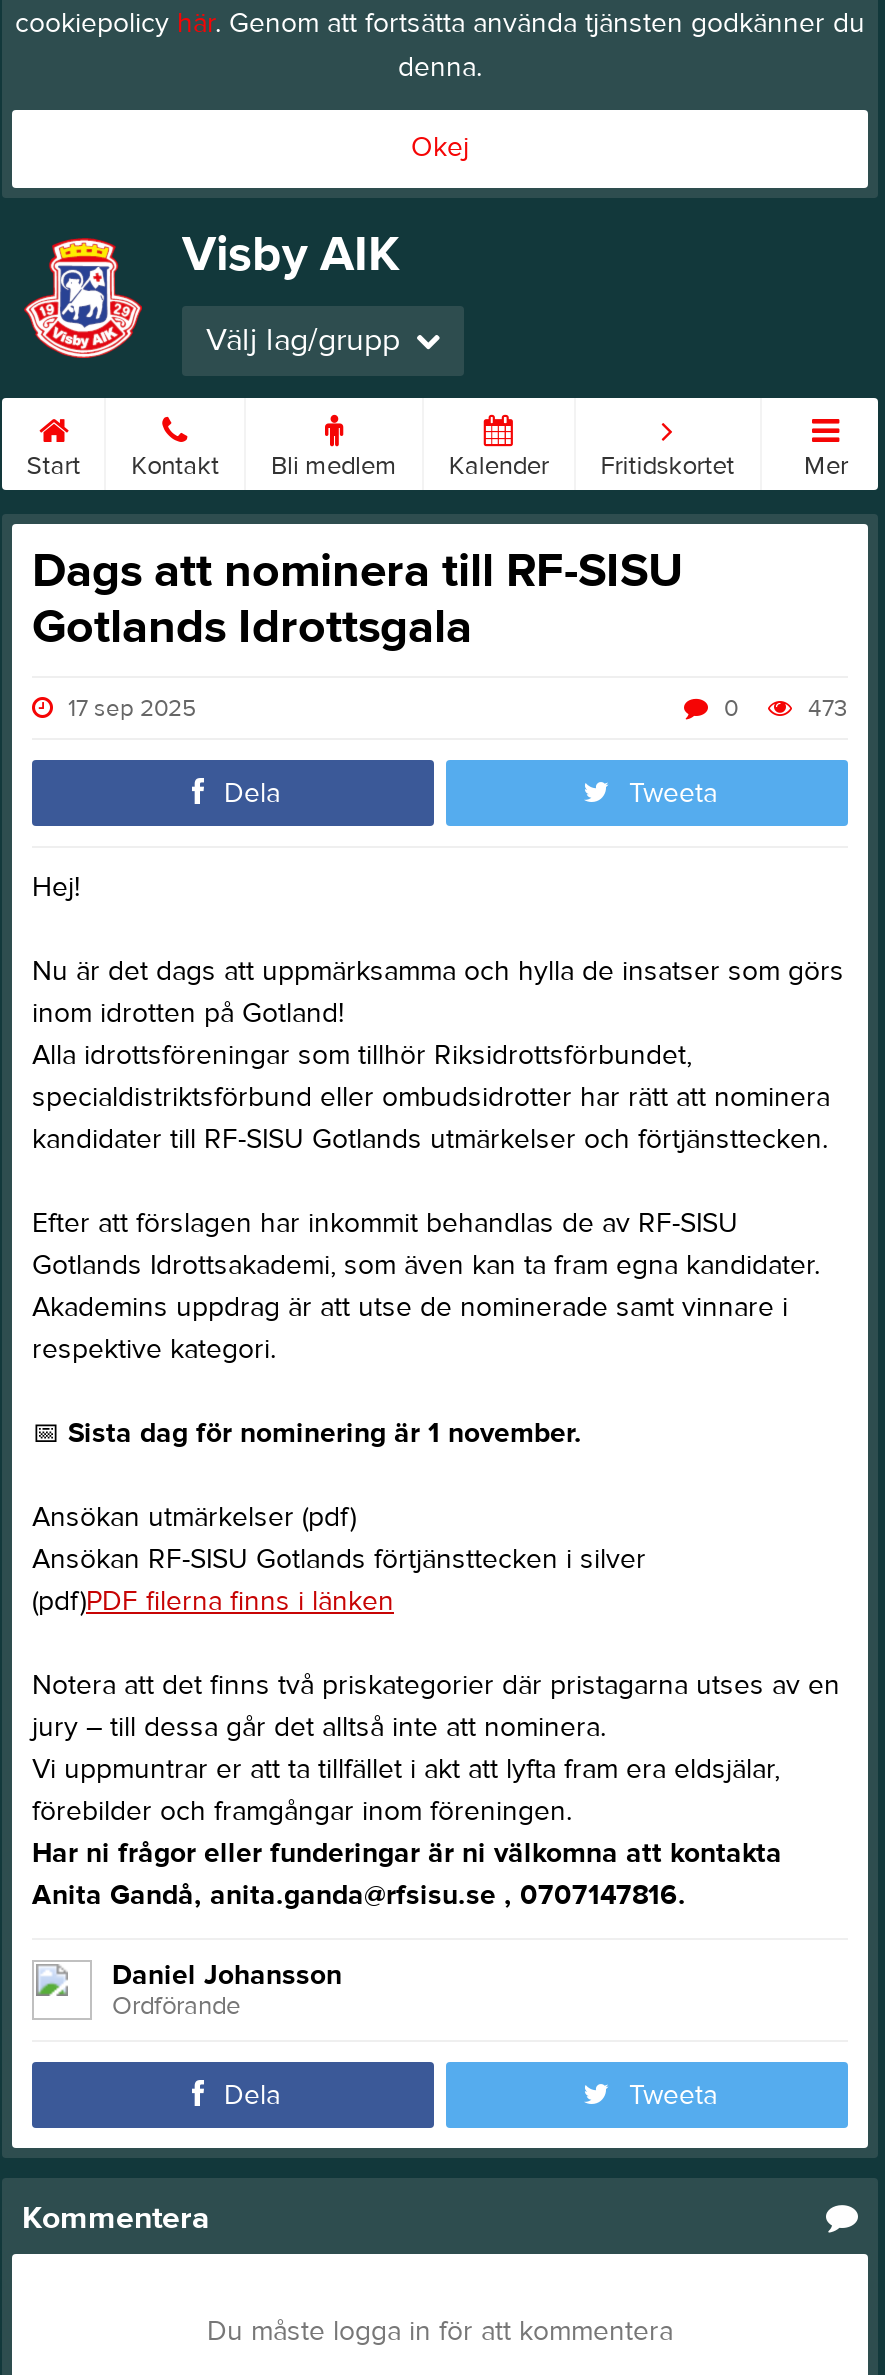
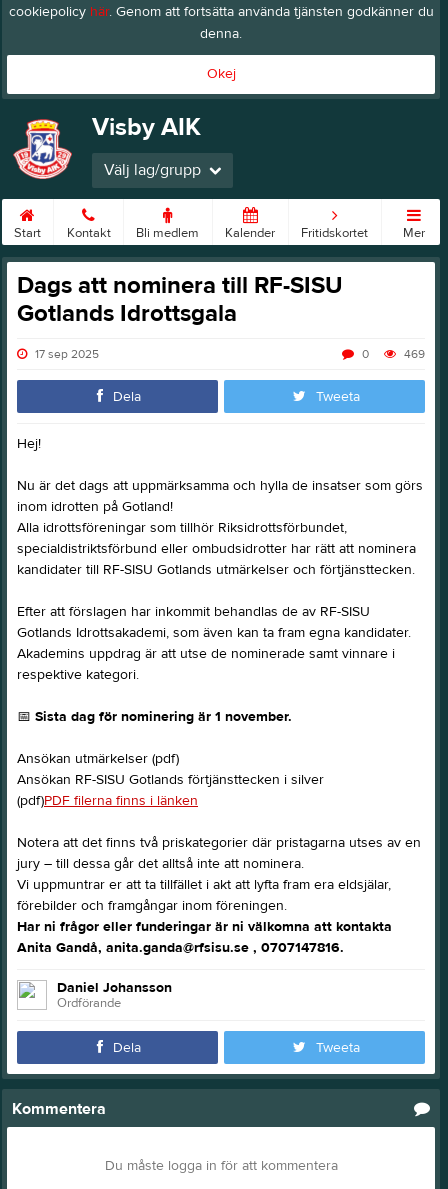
- 0 473
+ 0 469
